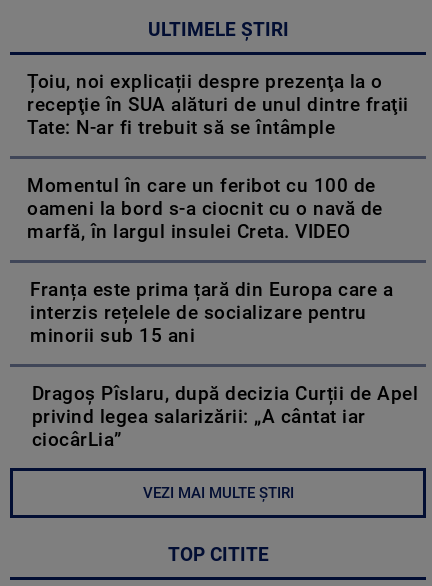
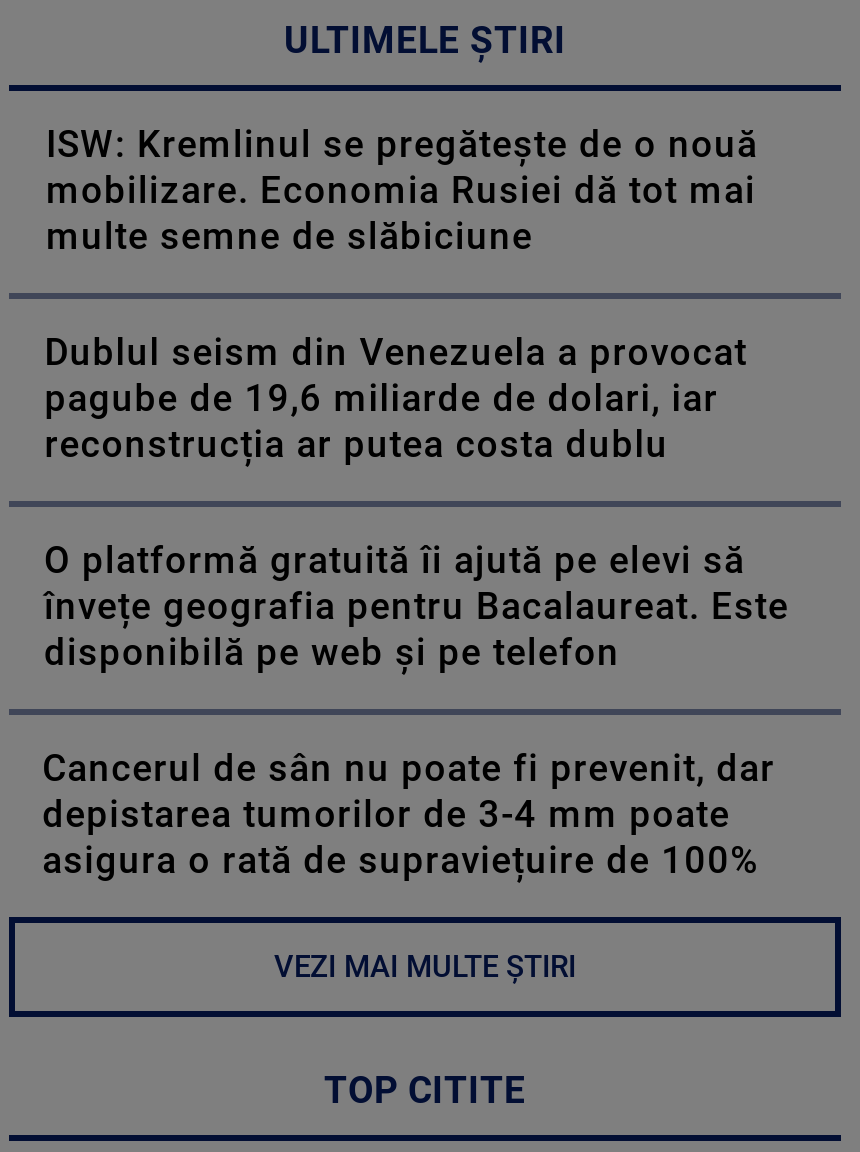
- Țoiu, noi explicații despre prezenţa la o
- recepţie în SUA alături de unul dintre fraţii
- Tate: N-ar fi trebuit să se întâmple
+ ISW: Kremlinul se pregătește de o nouă
+ mobilizare. Economia Rusiei dă tot mai
+ multe semne de slăbiciune

- Momentul în care un feribot cu 100 de
- oameni la bord s-a ciocnit cu o navă de
- marfă, în largul insulei Creta. VIDEO
+ Dublul seism din Venezuela a provocat
+ pagube de 19,6 miliarde de dolari, iar
+ reconstrucția ar putea costa dublu

- Franța este prima țară din Europa care a
- interzis rețelele de socializare pentru
- minorii sub 15 ani
+ O platformă gratuită îi ajută pe elevi să
+ învețe geografia pentru Bacalaureat. Este
+ disponibilă pe web și pe telefon

- Dragoș Pîslaru, după decizia Curții de Apel
- privind legea salarizării: „A cântat iar
- ciocârLia”
+ Cancerul de sân nu poate fi prevenit, dar
+ depistarea tumorilor de 3-4 mm poate
+ asigura o rată de supraviețuire de 100%
